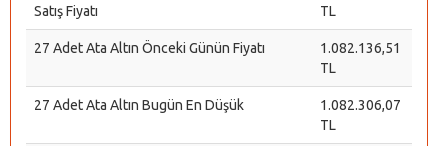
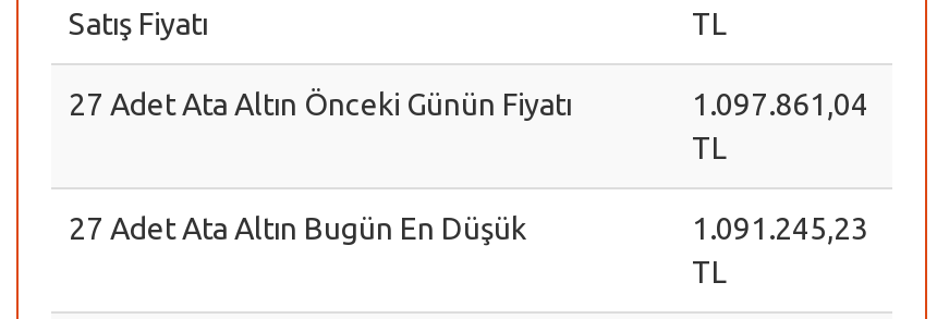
- 1.082.136,51
+ 1.097.861,04

- 1.082.306,07
+ 1.091.245,23
